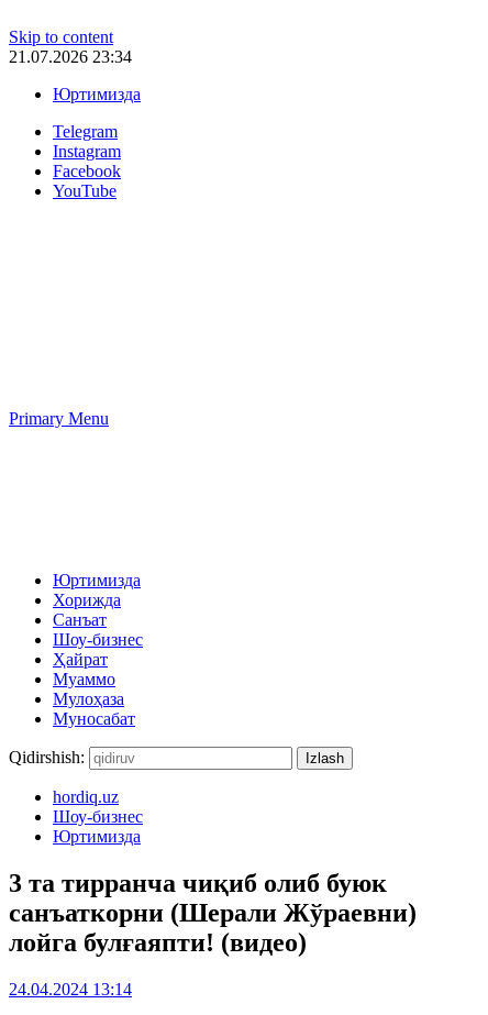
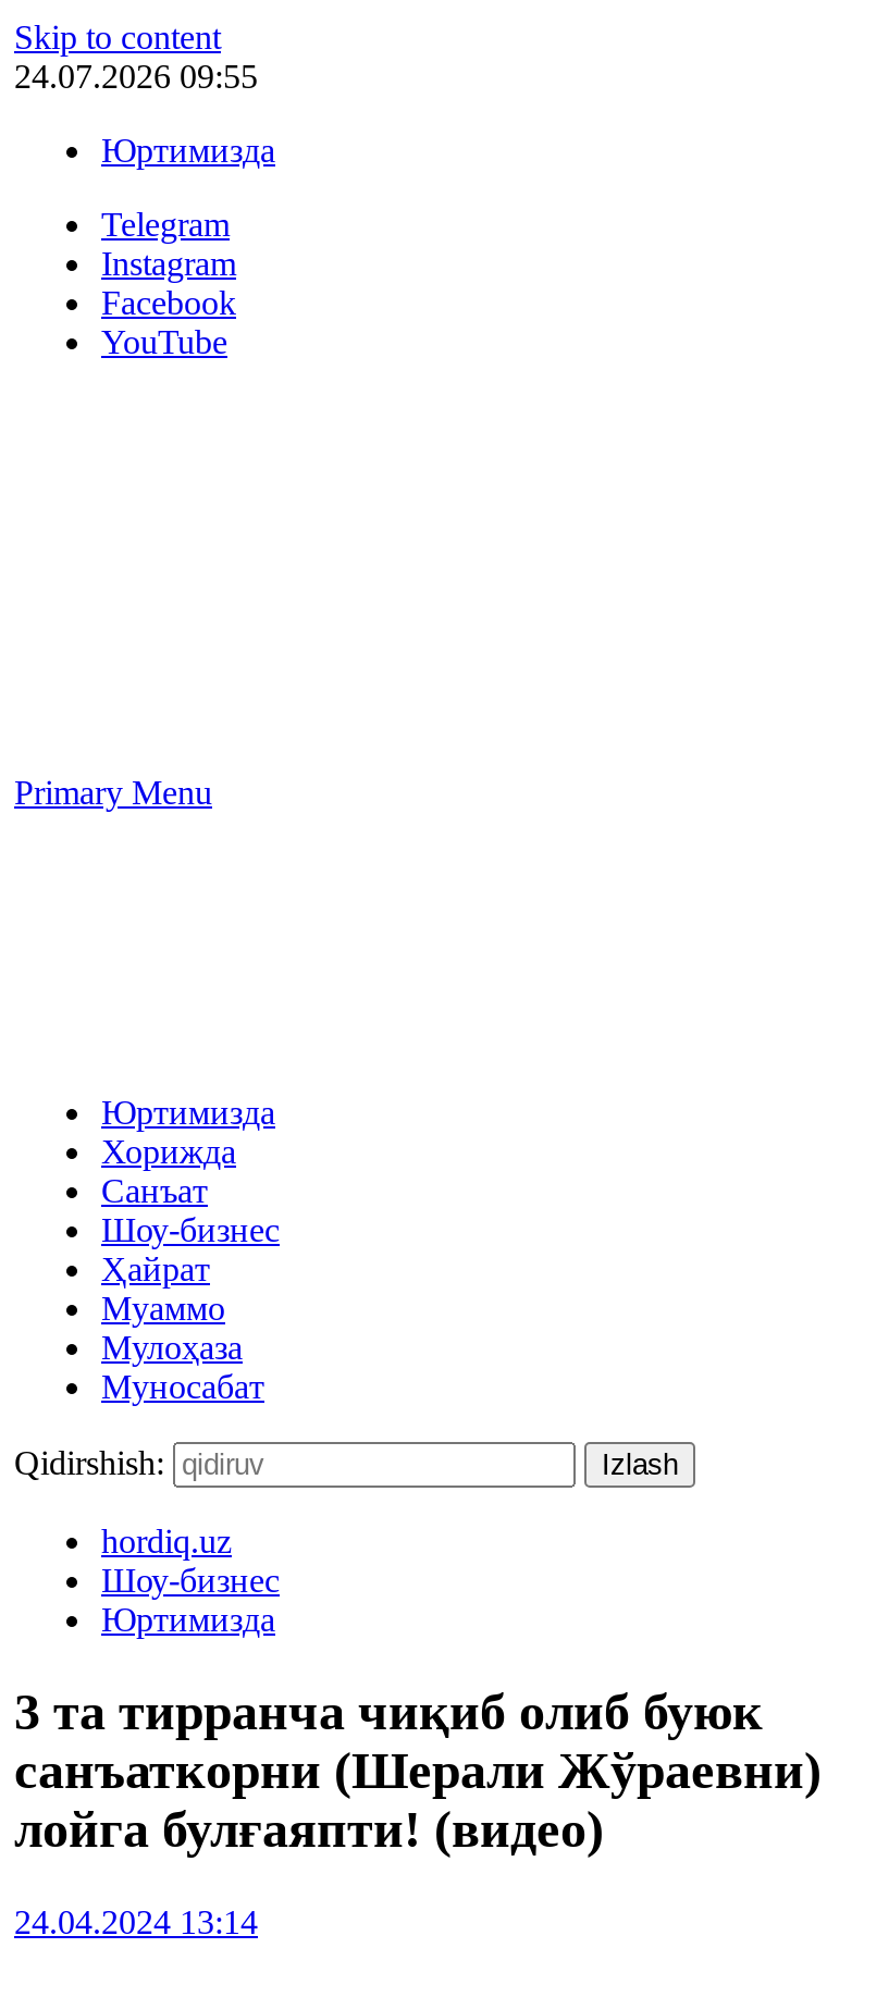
- 21.07.2026 23:34
+ 24.07.2026 09:55
